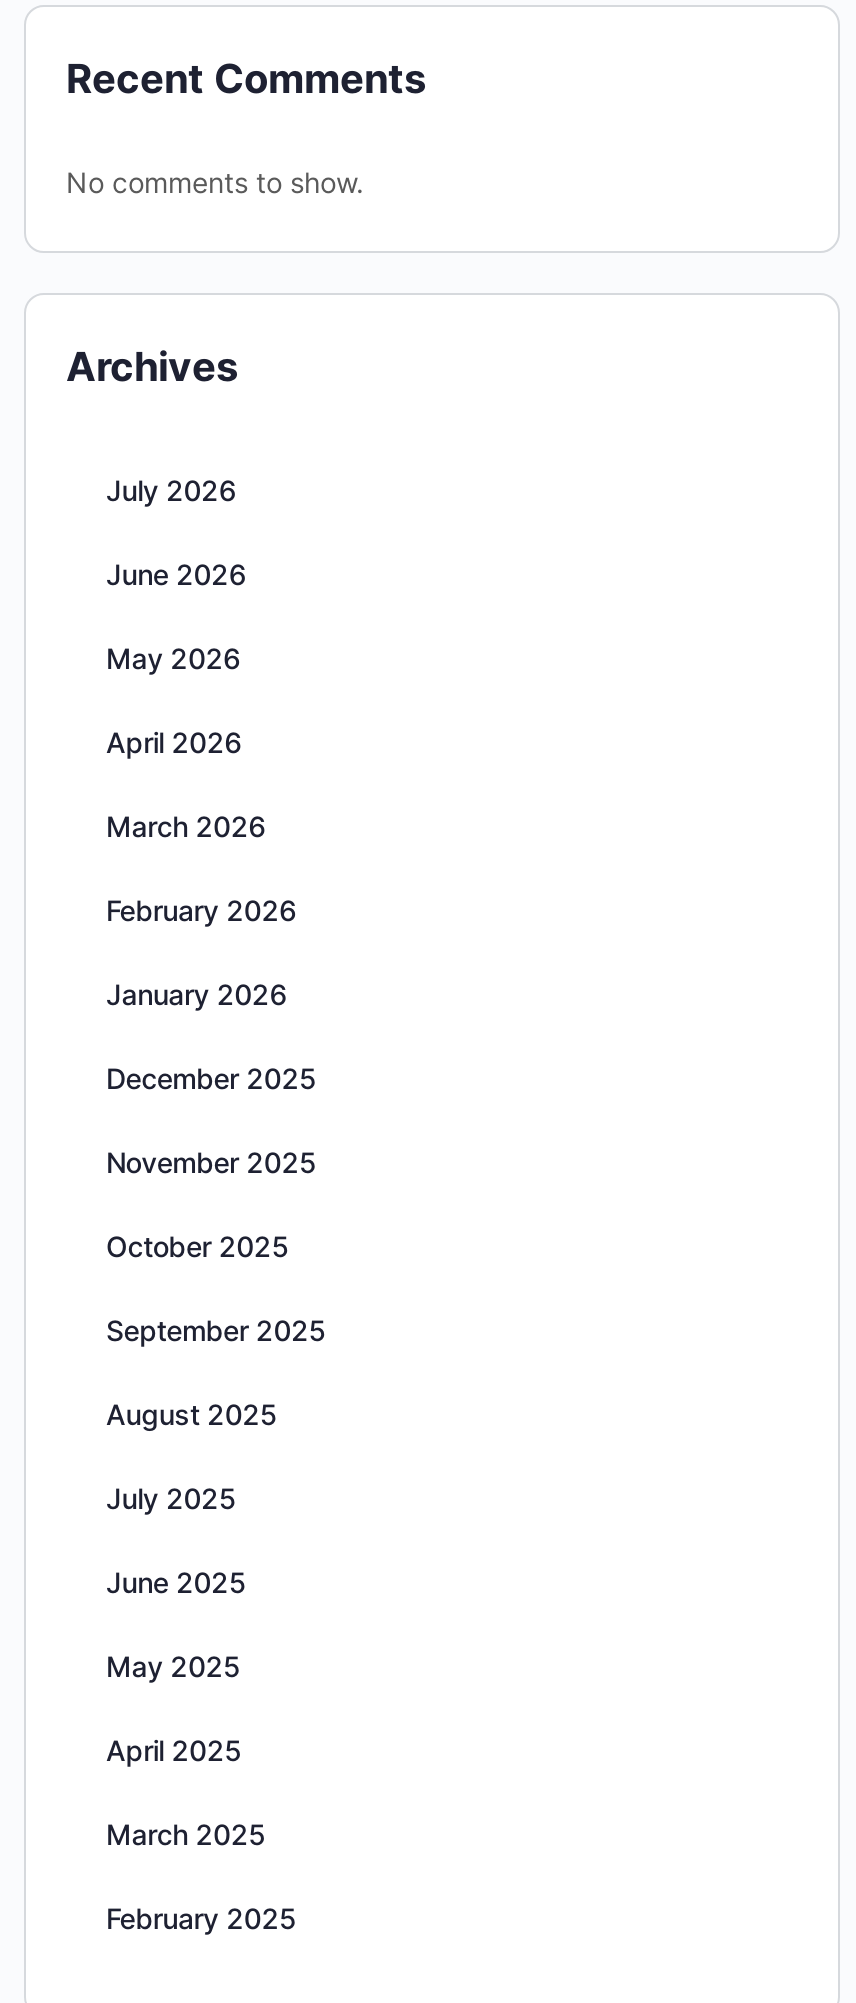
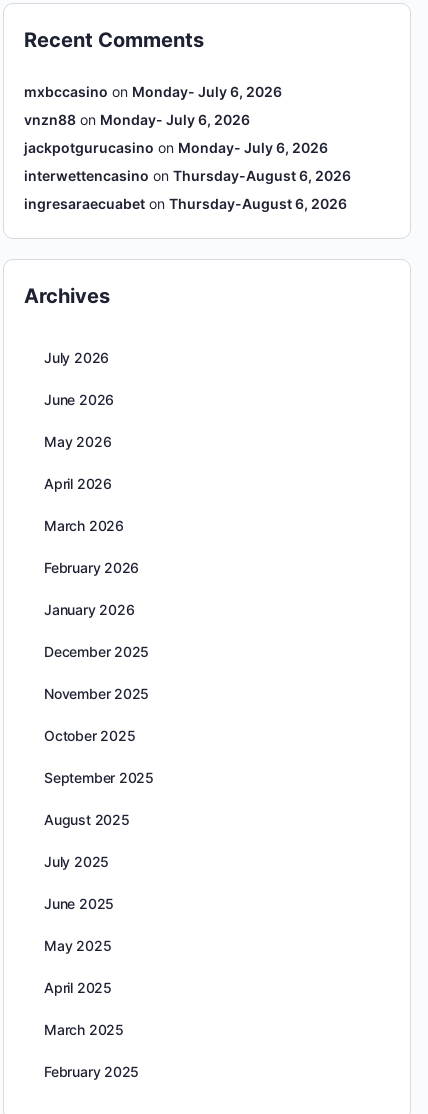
- No comments to show.
+ mxbccasino on Monday- July 6, 2026
+ vnzn88 on Monday- July 6, 2026
+ jackpotgurucasino on Monday- July 6, 2026
+ interwettencasino on Thursday-August 6, 2026
+ ingresaraecuabet on Thursday-August 6, 2026
